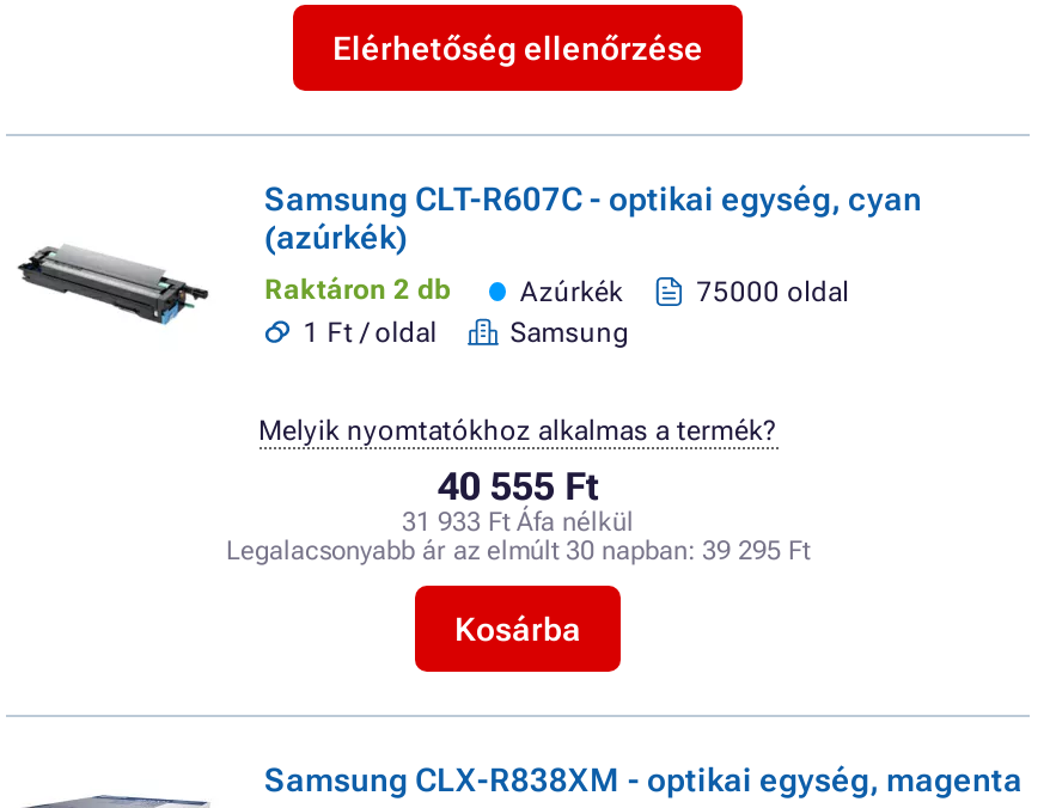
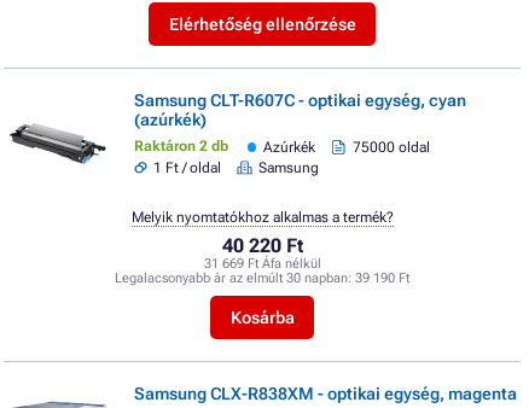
- 40 555 Ft
+ 40 220 Ft

- 31 933 Ft Áfa nélkül
+ 31 669 Ft Áfa nélkül

- Legalacsonyabb ár az elmúlt 30 napban: 39 295 Ft
+ Legalacsonyabb ár az elmúlt 30 napban: 39 190 Ft
